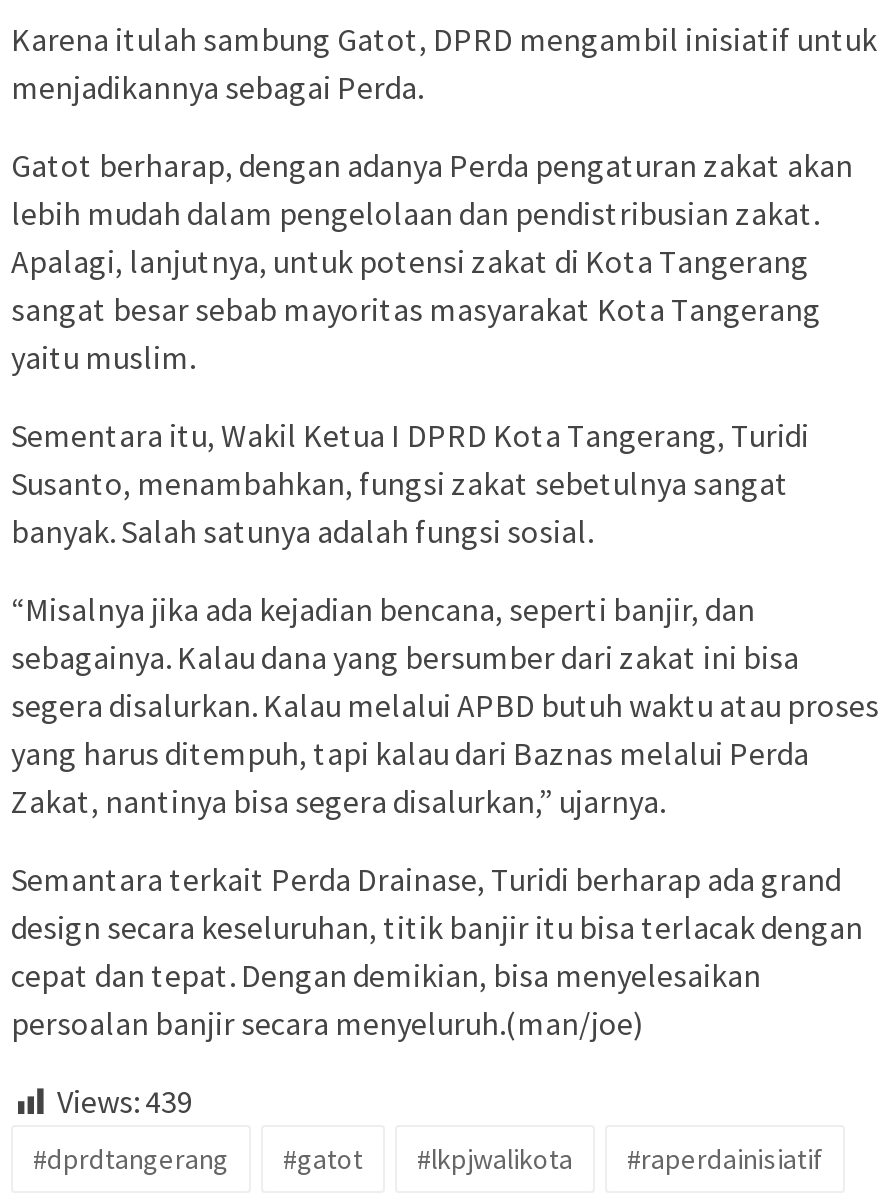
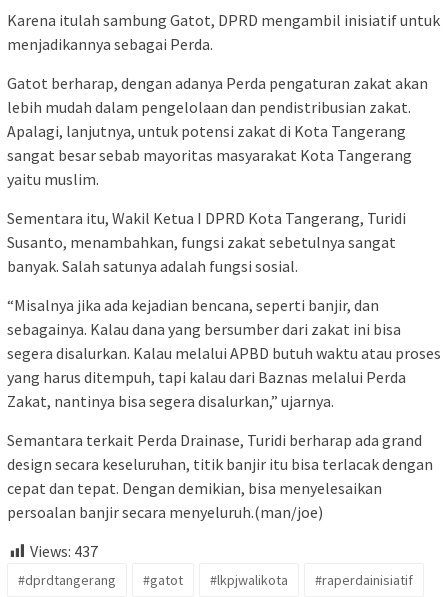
- Views: 439
+ Views: 437
